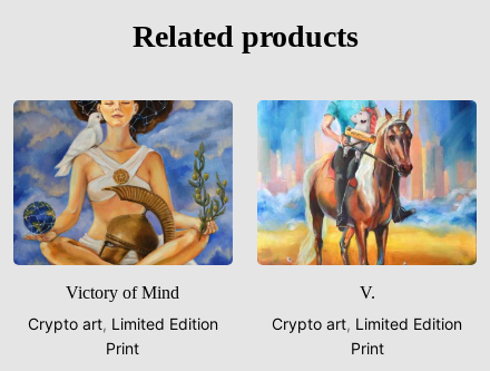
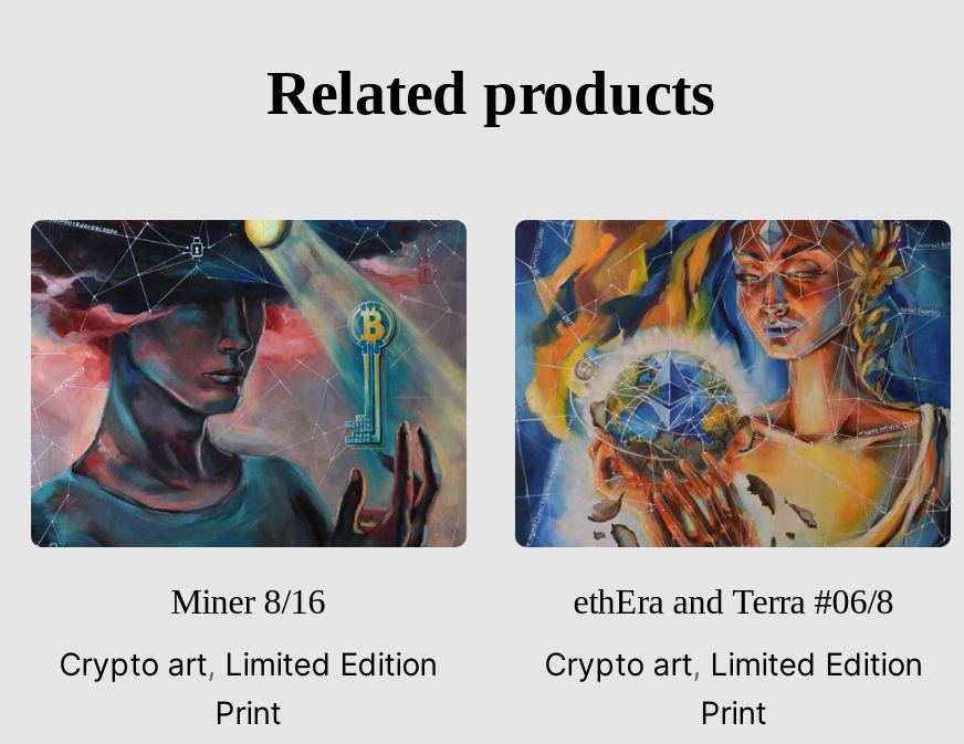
- [image]
- Victory of Mind
+ [image]
+ Miner 8/16

- [image]
- V.
+ [image]
+ ethEra and Terra #06/8
